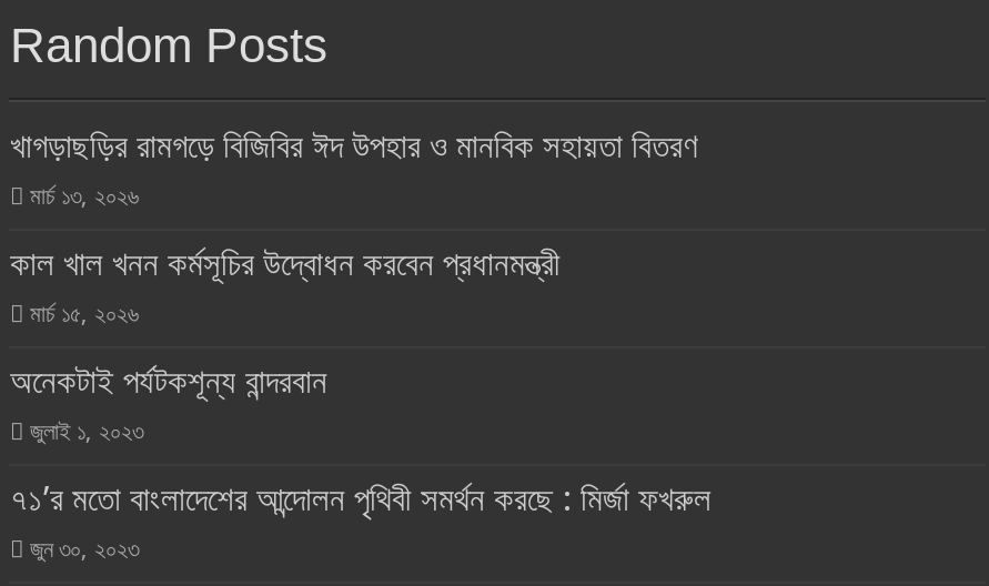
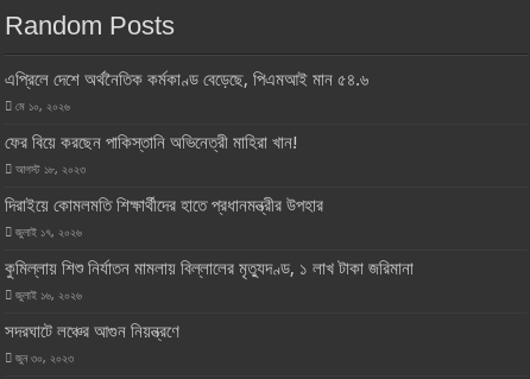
- খাগড়াছড়ির রামগড়ে বিজিবির ঈদ উপহার ও মানবিক সহায়তা বিতরণ
- মার্চ ১৩, ২০২৬
- কাল খাল খনন কর্মসূচির উদ্বোধন করবেন প্রধানমন্ত্রী
- মার্চ ১৫, ২০২৬
- অনেকটাই পর্যটকশূন্য বান্দরবান
- জুলাই ১, ২০২৩
- ৭১’র মতো বাংলাদেশের আন্দোলন পৃথিবী সমর্থন করছে : মির্জা ফখরুল
+ এপ্রিলে দেশে অর্থনৈতিক কর্মকাণ্ড বেড়েছে, পিএমআই মান ৫৪.৬
+ মে ১০, ২০২৬
+ ফের বিয়ে করছেন পাকিস্তানি অভিনেত্রী মাহিরা খান!
+ আগস্ট ১৮, ২০২৩
+ দিরাইয়ে কোমলমতি শিক্ষার্থীদের হাতে প্রধানমন্ত্রীর উপহার
+ জুলাই ১৭, ২০২৬
+ কুমিল্লায় শিশু নির্যাতন মামলায় বিল্লালের মৃত্যুদণ্ড, ১ লাখ টাকা জরিমানা
+ জুলাই ১৬, ২০২৬
+ সদরঘাটে লঞ্চের আগুন নিয়ন্ত্রণে
